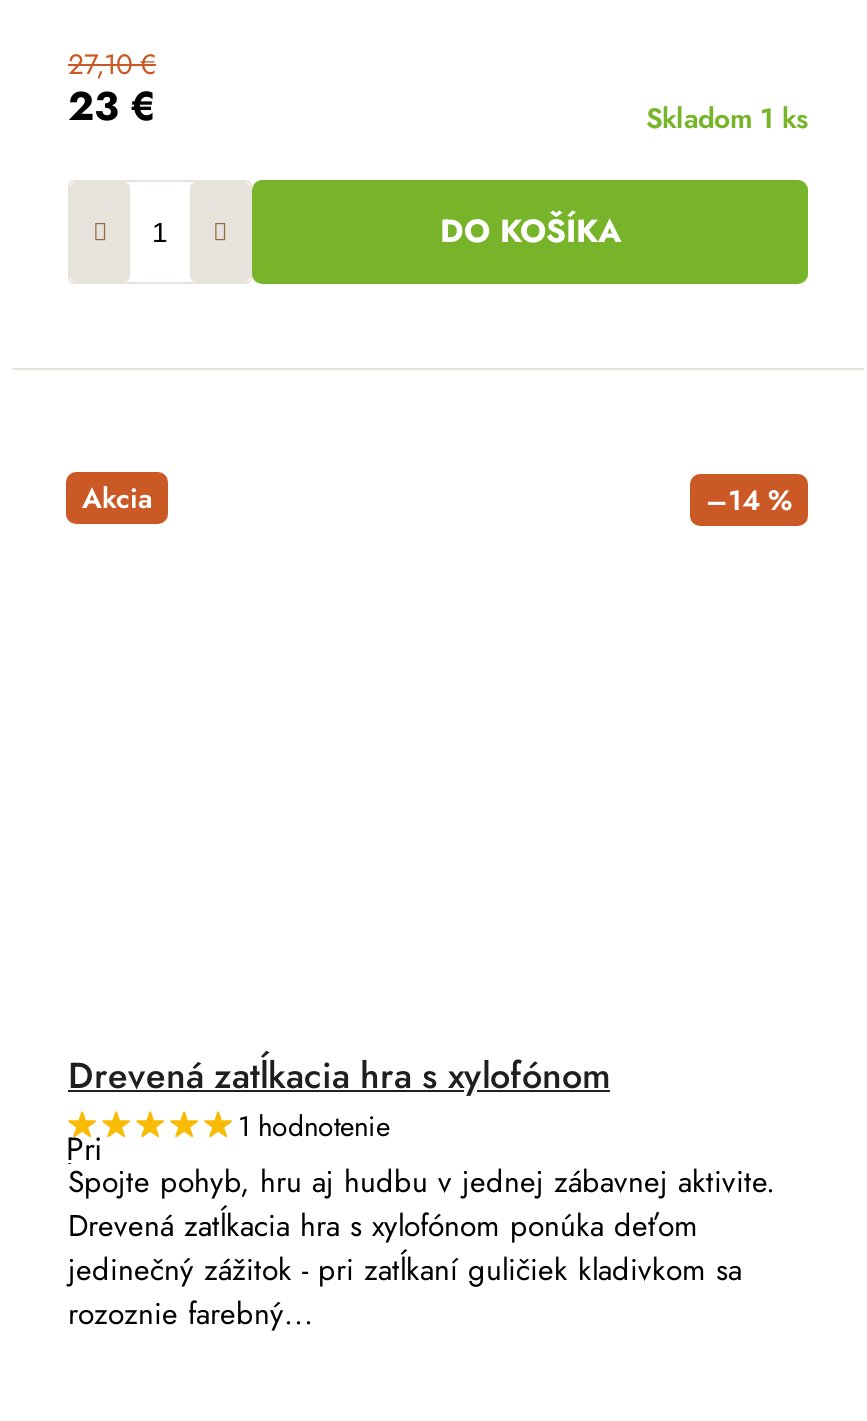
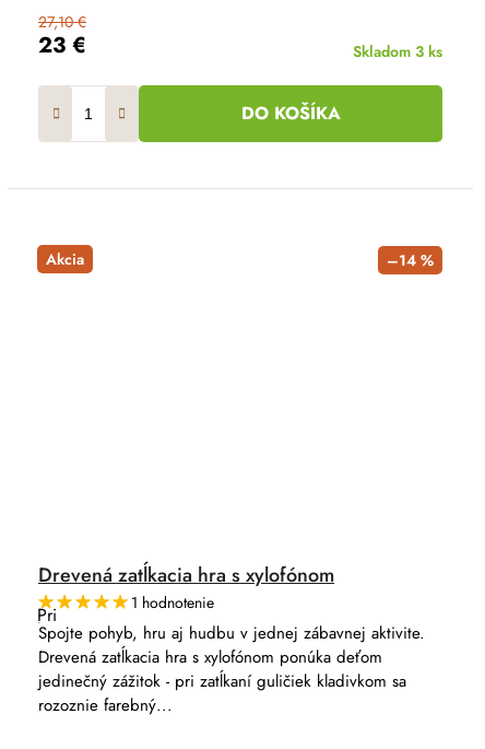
- Skladom 1 ks
+ Skladom 3 ks
